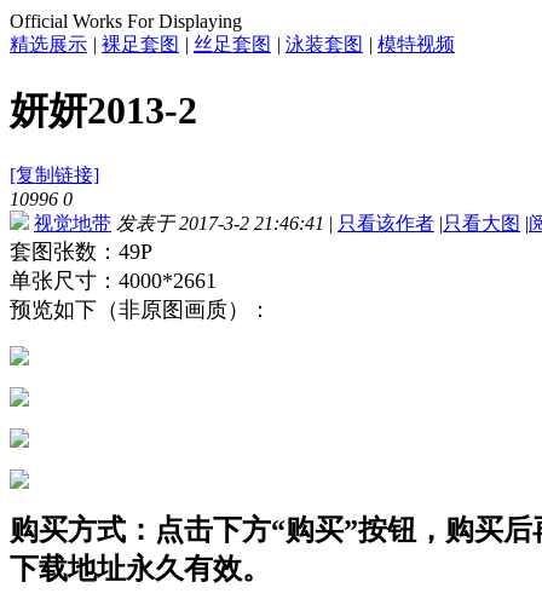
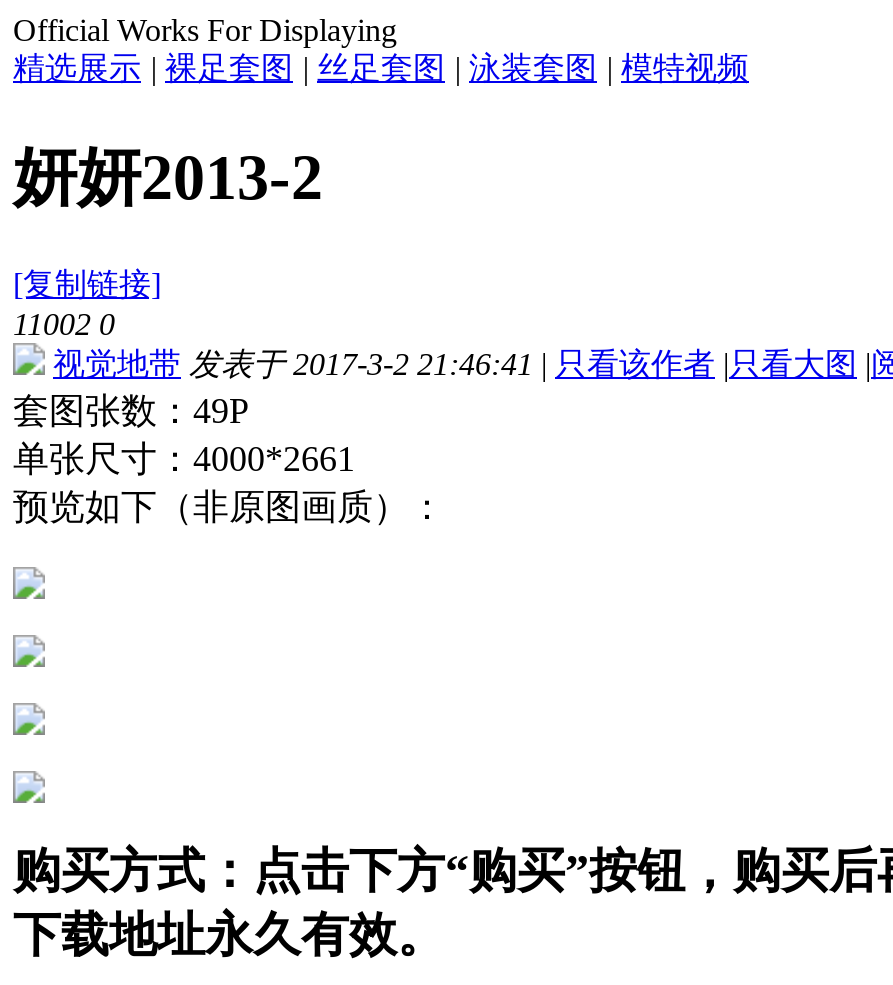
- 10996 0
+ 11002 0
